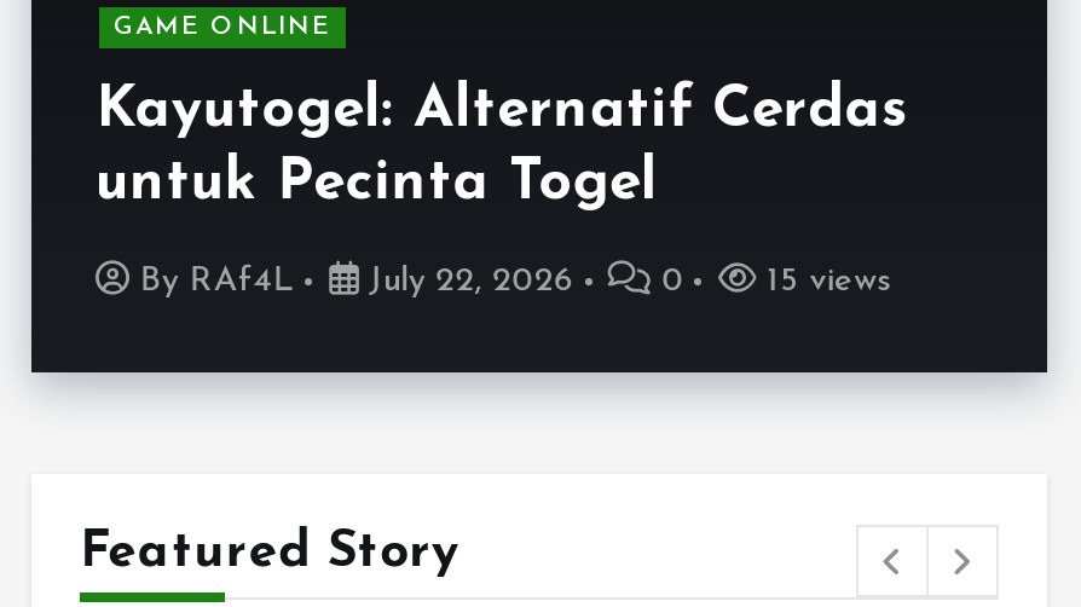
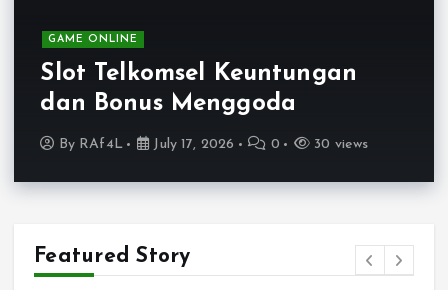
- Kayutogel: Alternatif Cerdas
- untuk Pecinta Togel
+ Slot Telkomsel Keuntungan
+ dan Bonus Menggoda

- By RAf4L July 22, 2026
+ By RAf4L July 17, 2026

- 15 views
+ 30 views
